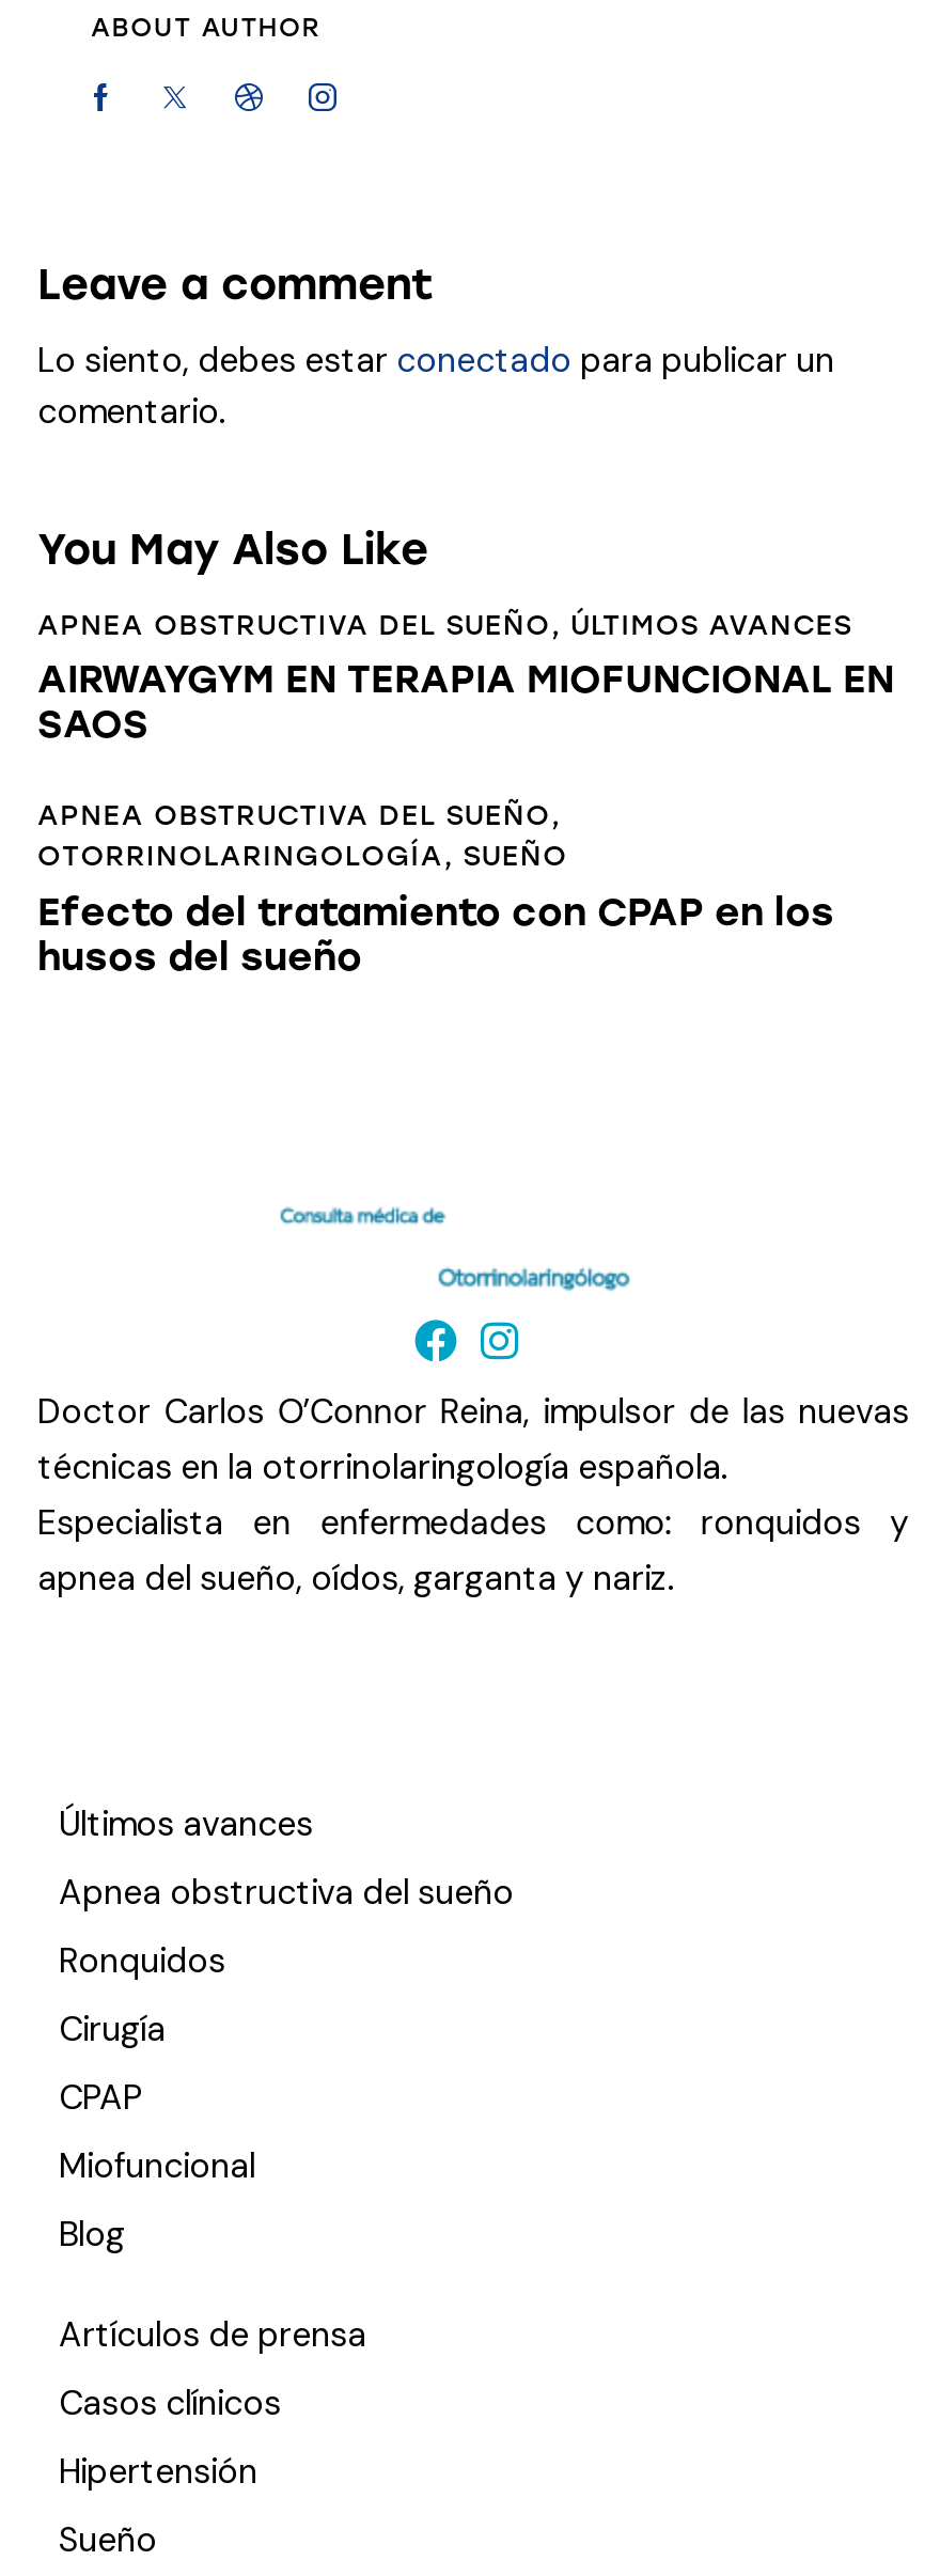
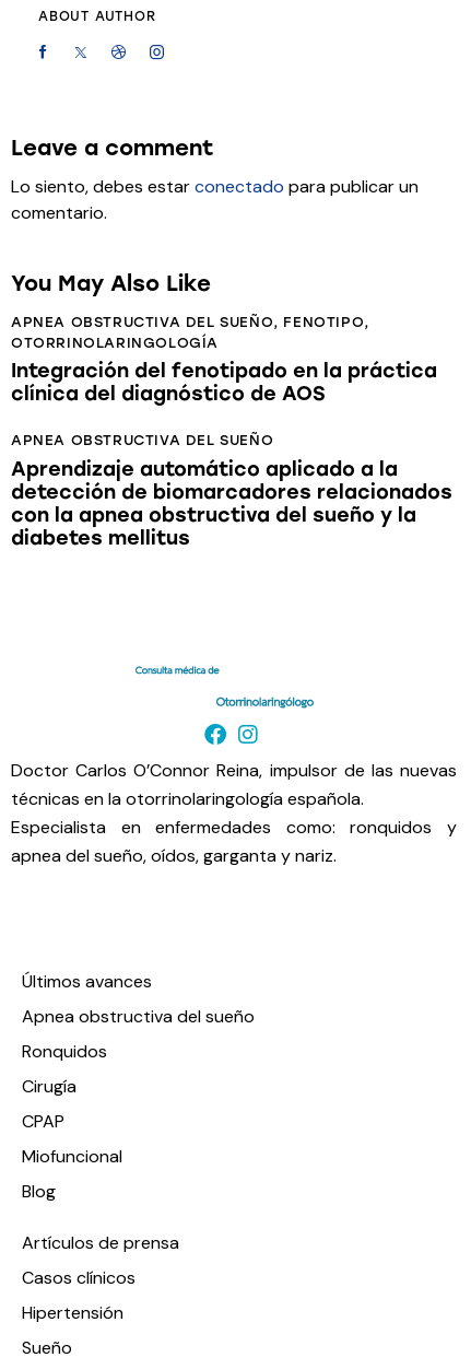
- APNEA OBSTRUCTIVA DEL SUEÑO, ÚLTIMOS AVANCES
- AIRWAYGYM EN TERAPIA MIOFUNCIONAL EN
- SAOS
+ APNEA OBSTRUCTIVA DEL SUEÑO, FENOTIPO,
+ OTORRINOLARINGOLOGÍA
+ Integración del fenotipado en la práctica
+ clínica del diagnóstico de AOS

- APNEA OBSTRUCTIVA DEL SUEÑO,
- OTORRINOLARINGOLOGÍA, SUEÑO
- Efecto del tratamiento con CPAP en los
- husos del sueño
+ APNEA OBSTRUCTIVA DEL SUEÑO
+ Aprendizaje automático aplicado a la
+ detección de biomarcadores relacionados
+ con la apnea obstructiva del sueño y la
+ diabetes mellitus
